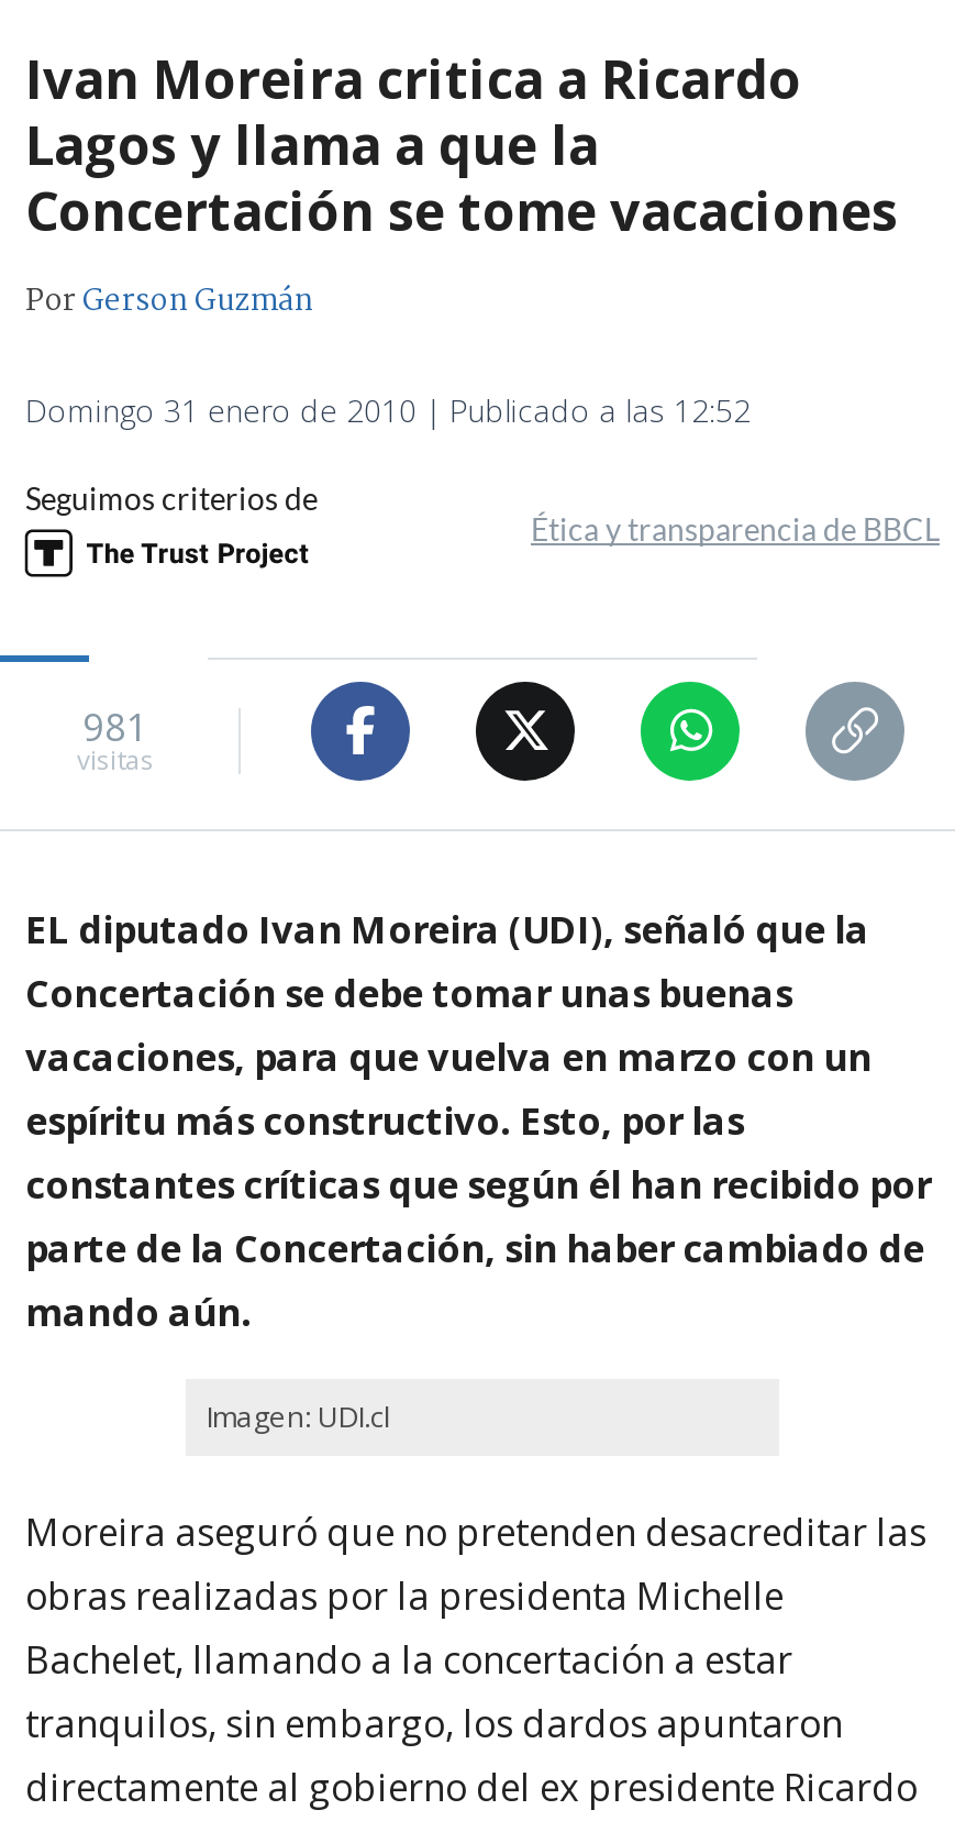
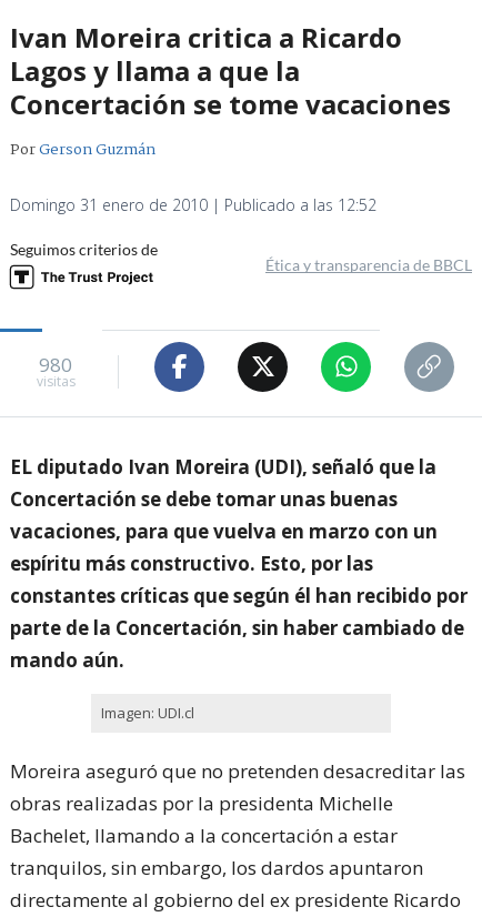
- 981
+ 980
